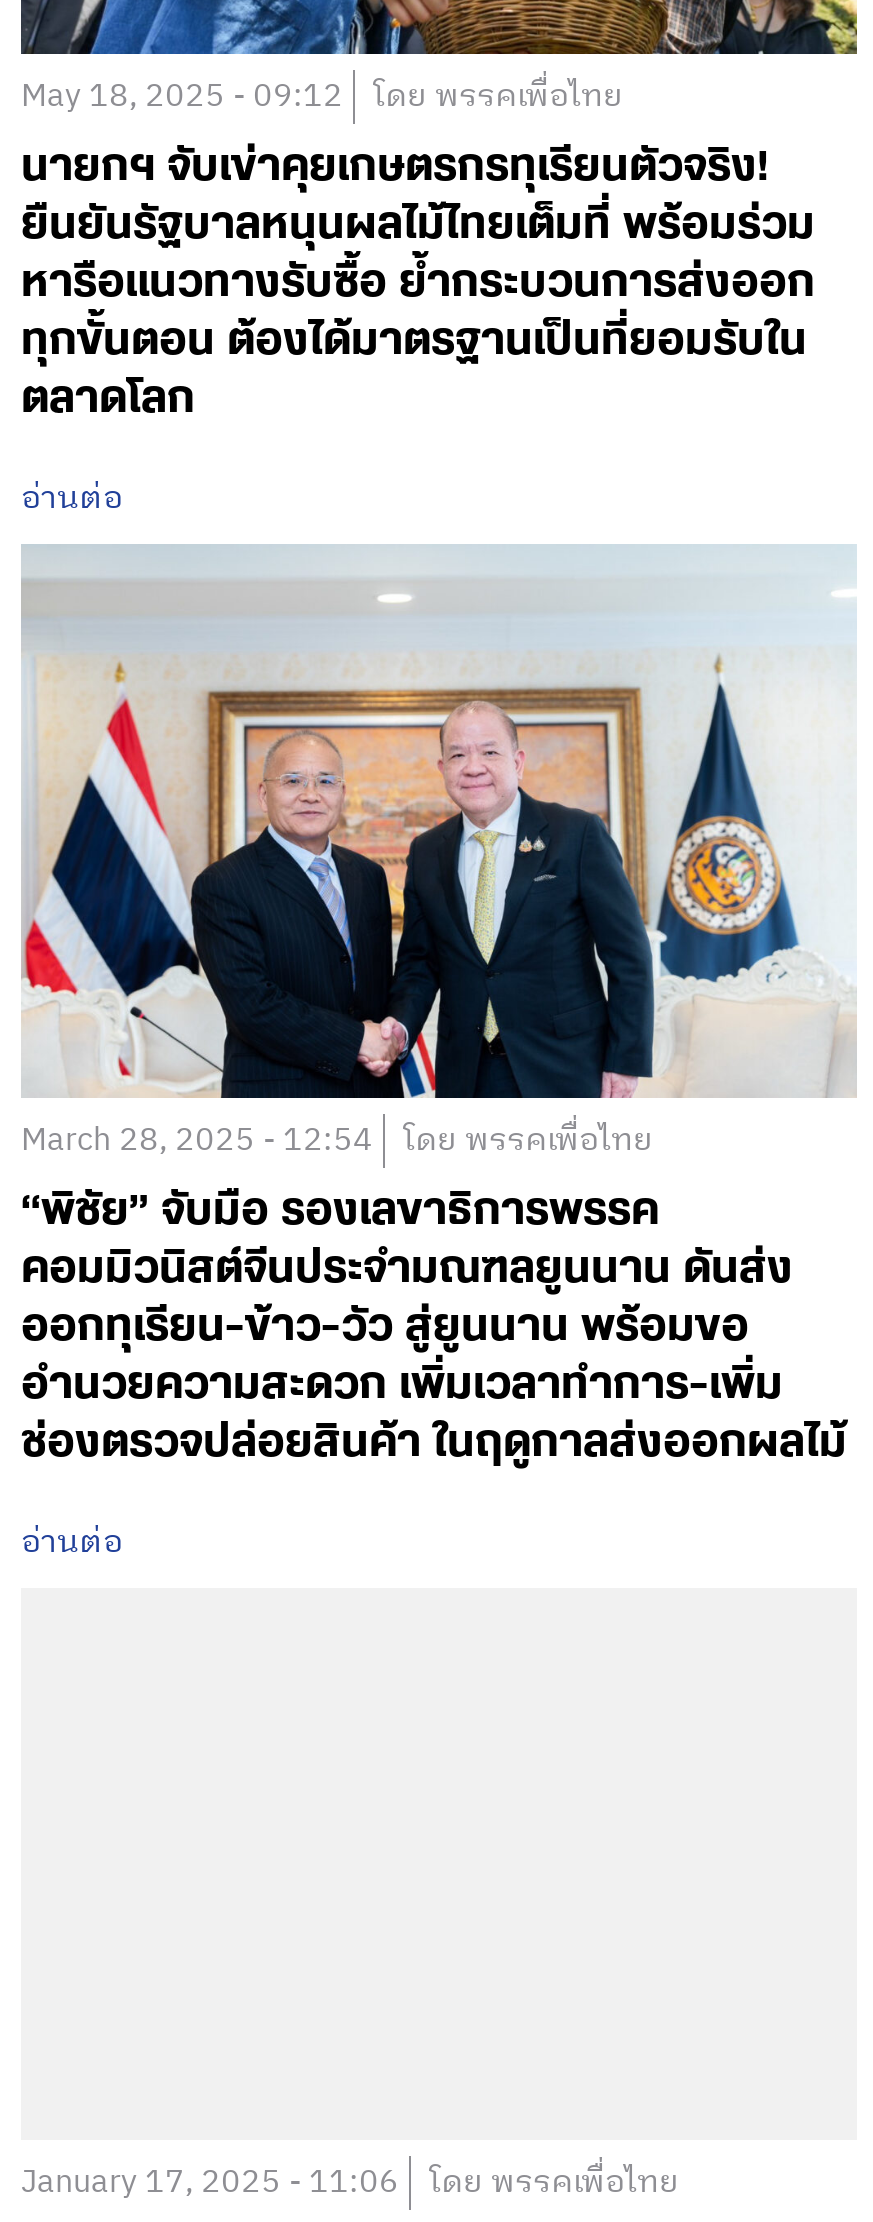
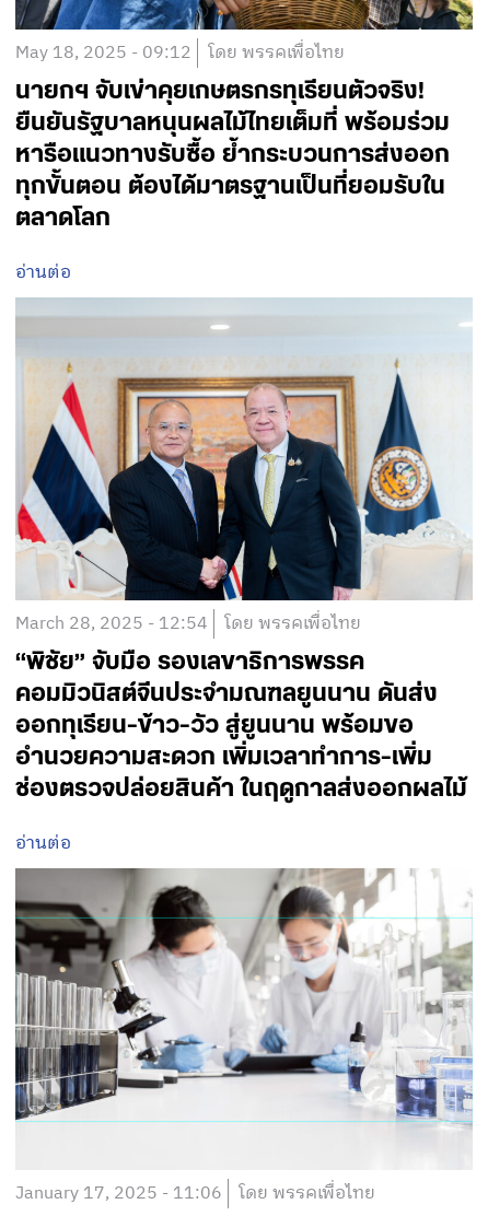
+ [image]
